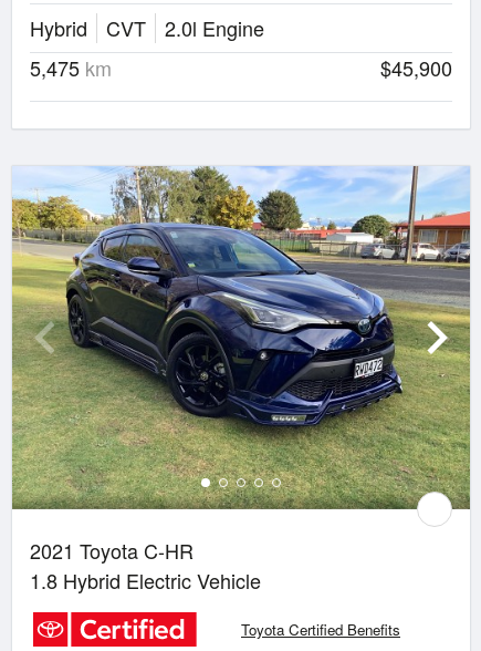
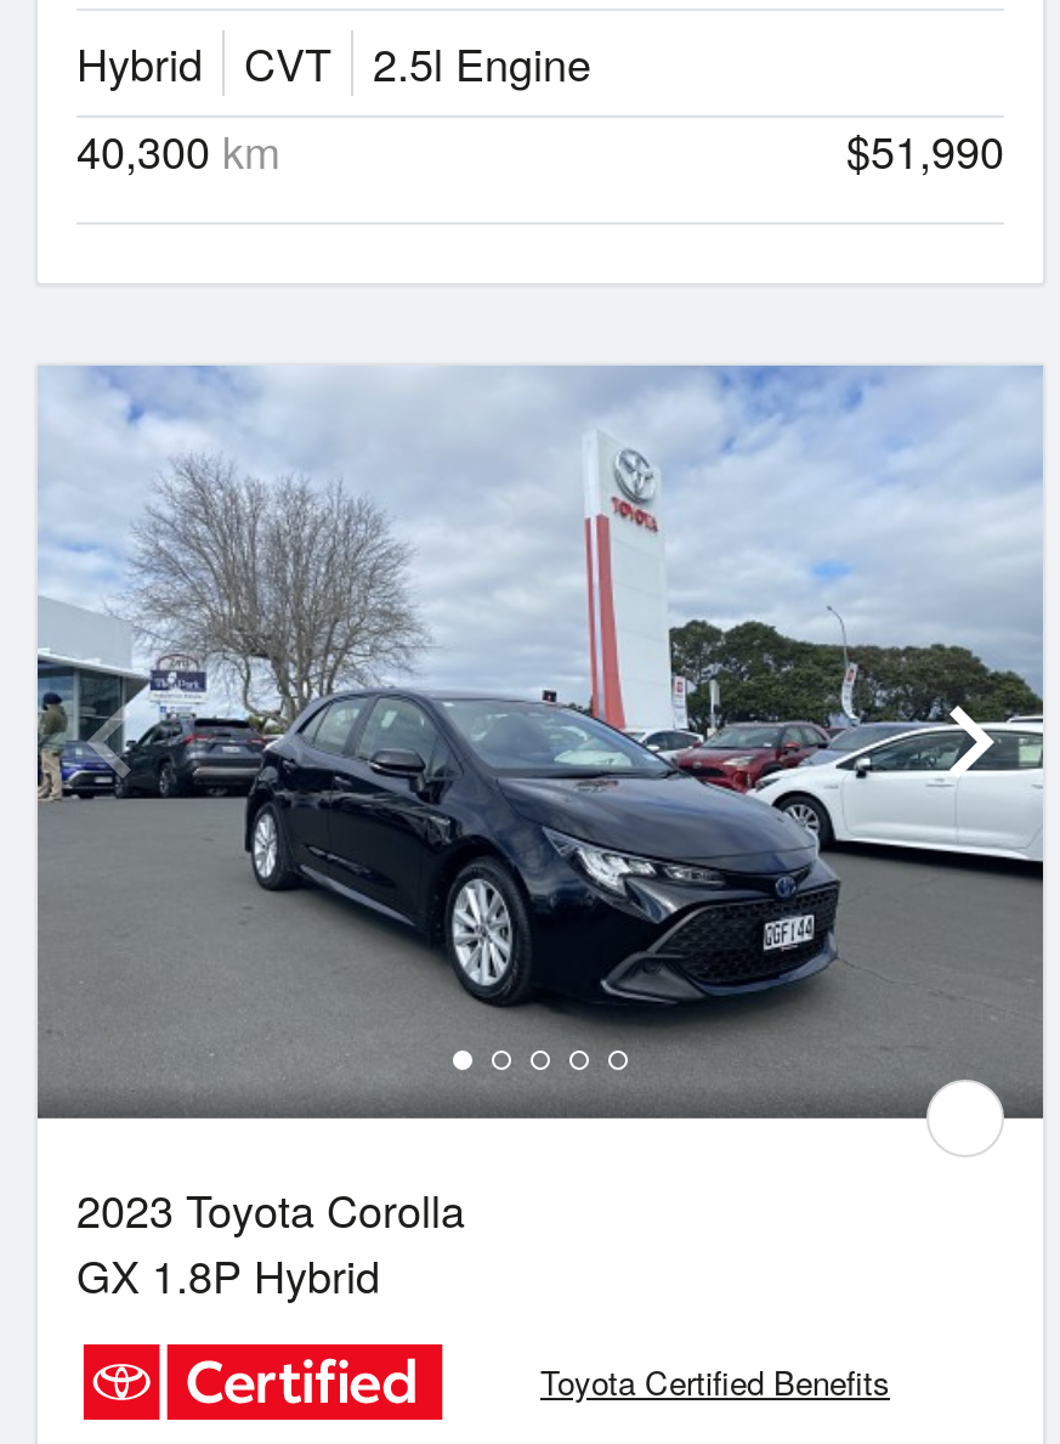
- 2.0l Engine
- 5,475 km
- $45,900
+ 2.5l Engine
+ 40,300 km
+ $51,990

- [image]
- 2021 Toyota C-HR
- 1.8 Hybrid Electric Vehicle
+ [image]
+ 2023 Toyota Corolla
+ GX 1.8P Hybrid
